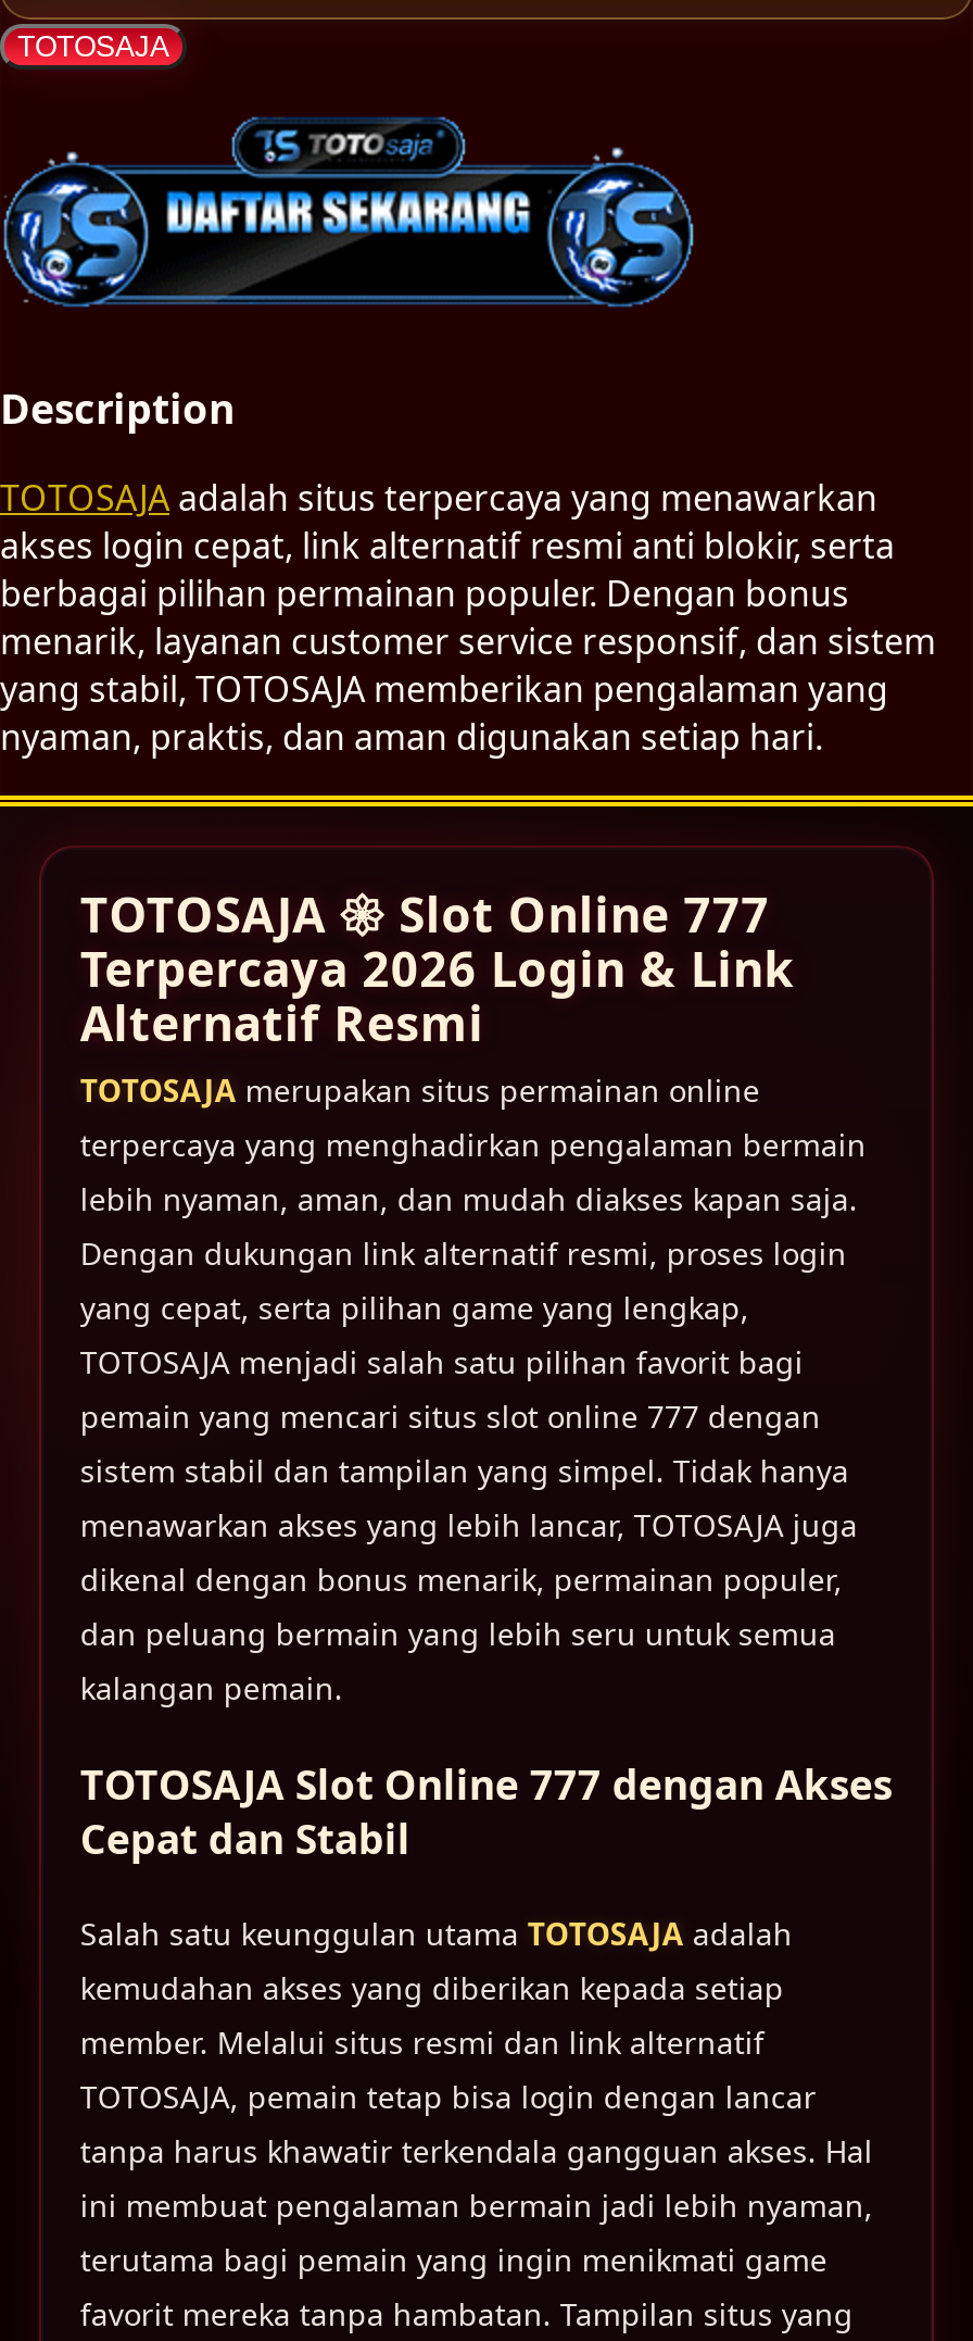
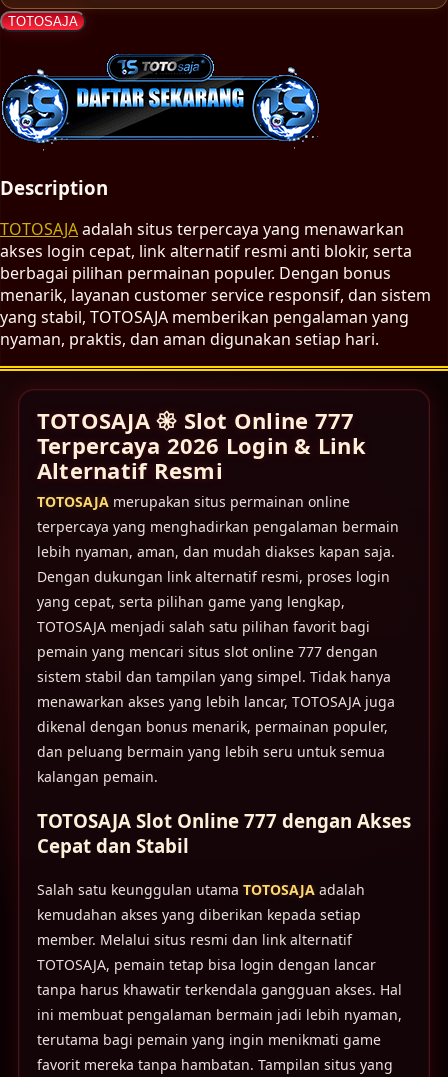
- [image]
+ [image]

- [image]
+ [image]
